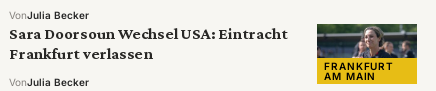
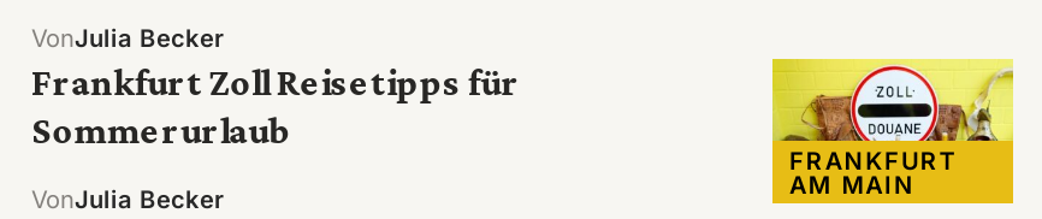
- Sara Doorsoun Wechsel USA: Eintracht
- Frankfurt verlassen
+ Frankfurt Zoll Reisetipps für
+ Sommerurlaub

- [image]
+ [image]
